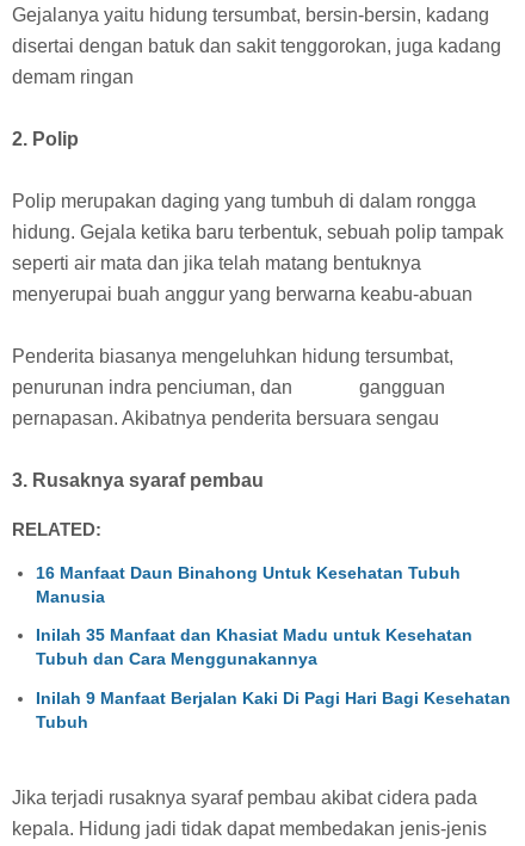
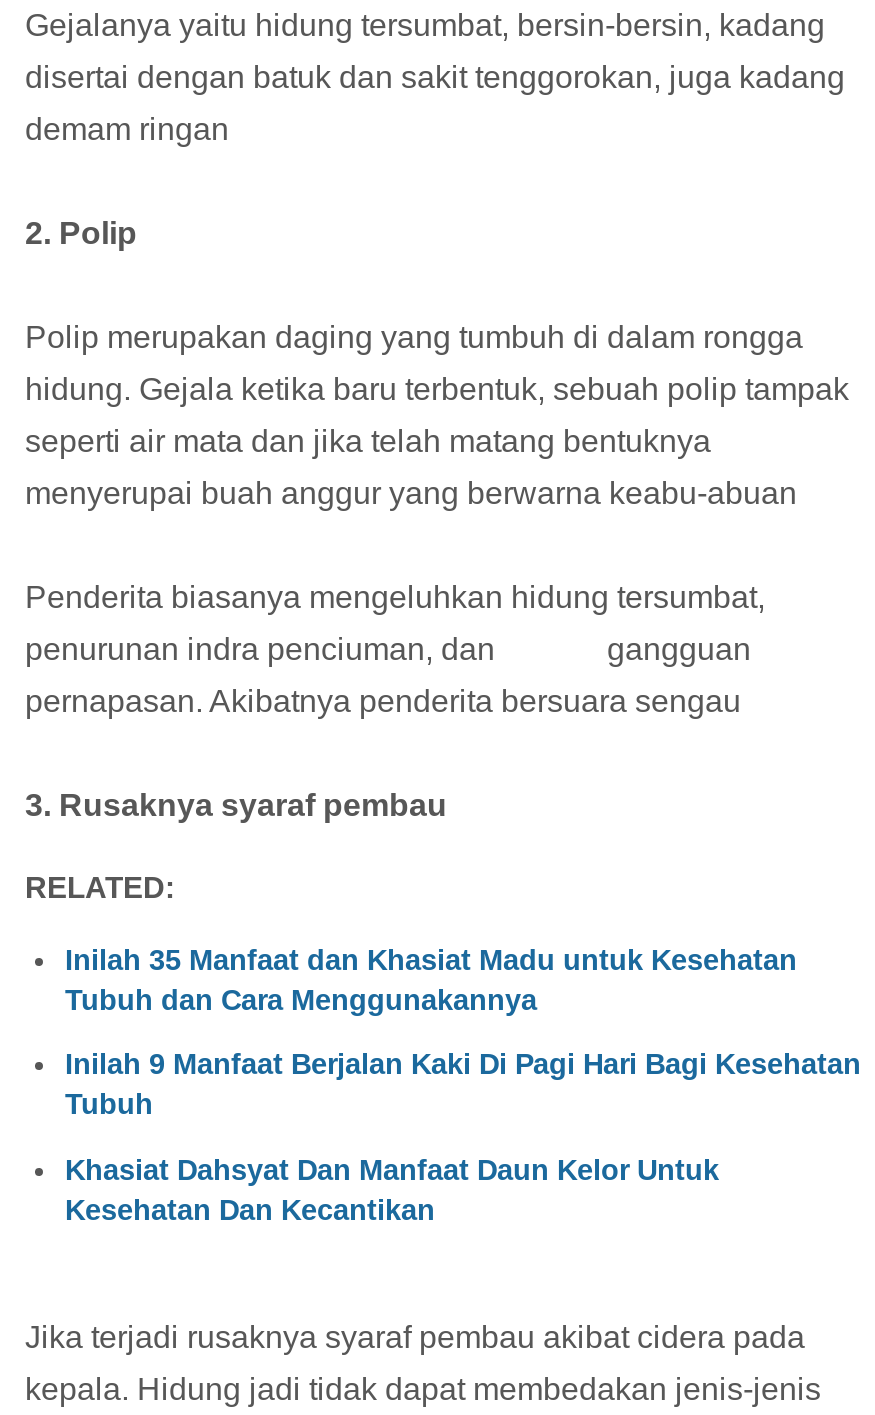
- 16 Manfaat Daun Binahong Untuk Kesehatan Tubuh
- Manusia

moved up: Inilah 35 Manfaat dan Khasiat Madu untuk Kesehatan | Tubuh dan Cara Menggunakannya | Inilah 9 Manfaat Berjalan Kaki Di Pagi Hari Bagi Kesehatan | Tubuh

+ Khasiat Dahsyat Dan Manfaat Daun Kelor Untuk
+ Kesehatan Dan Kecantikan
